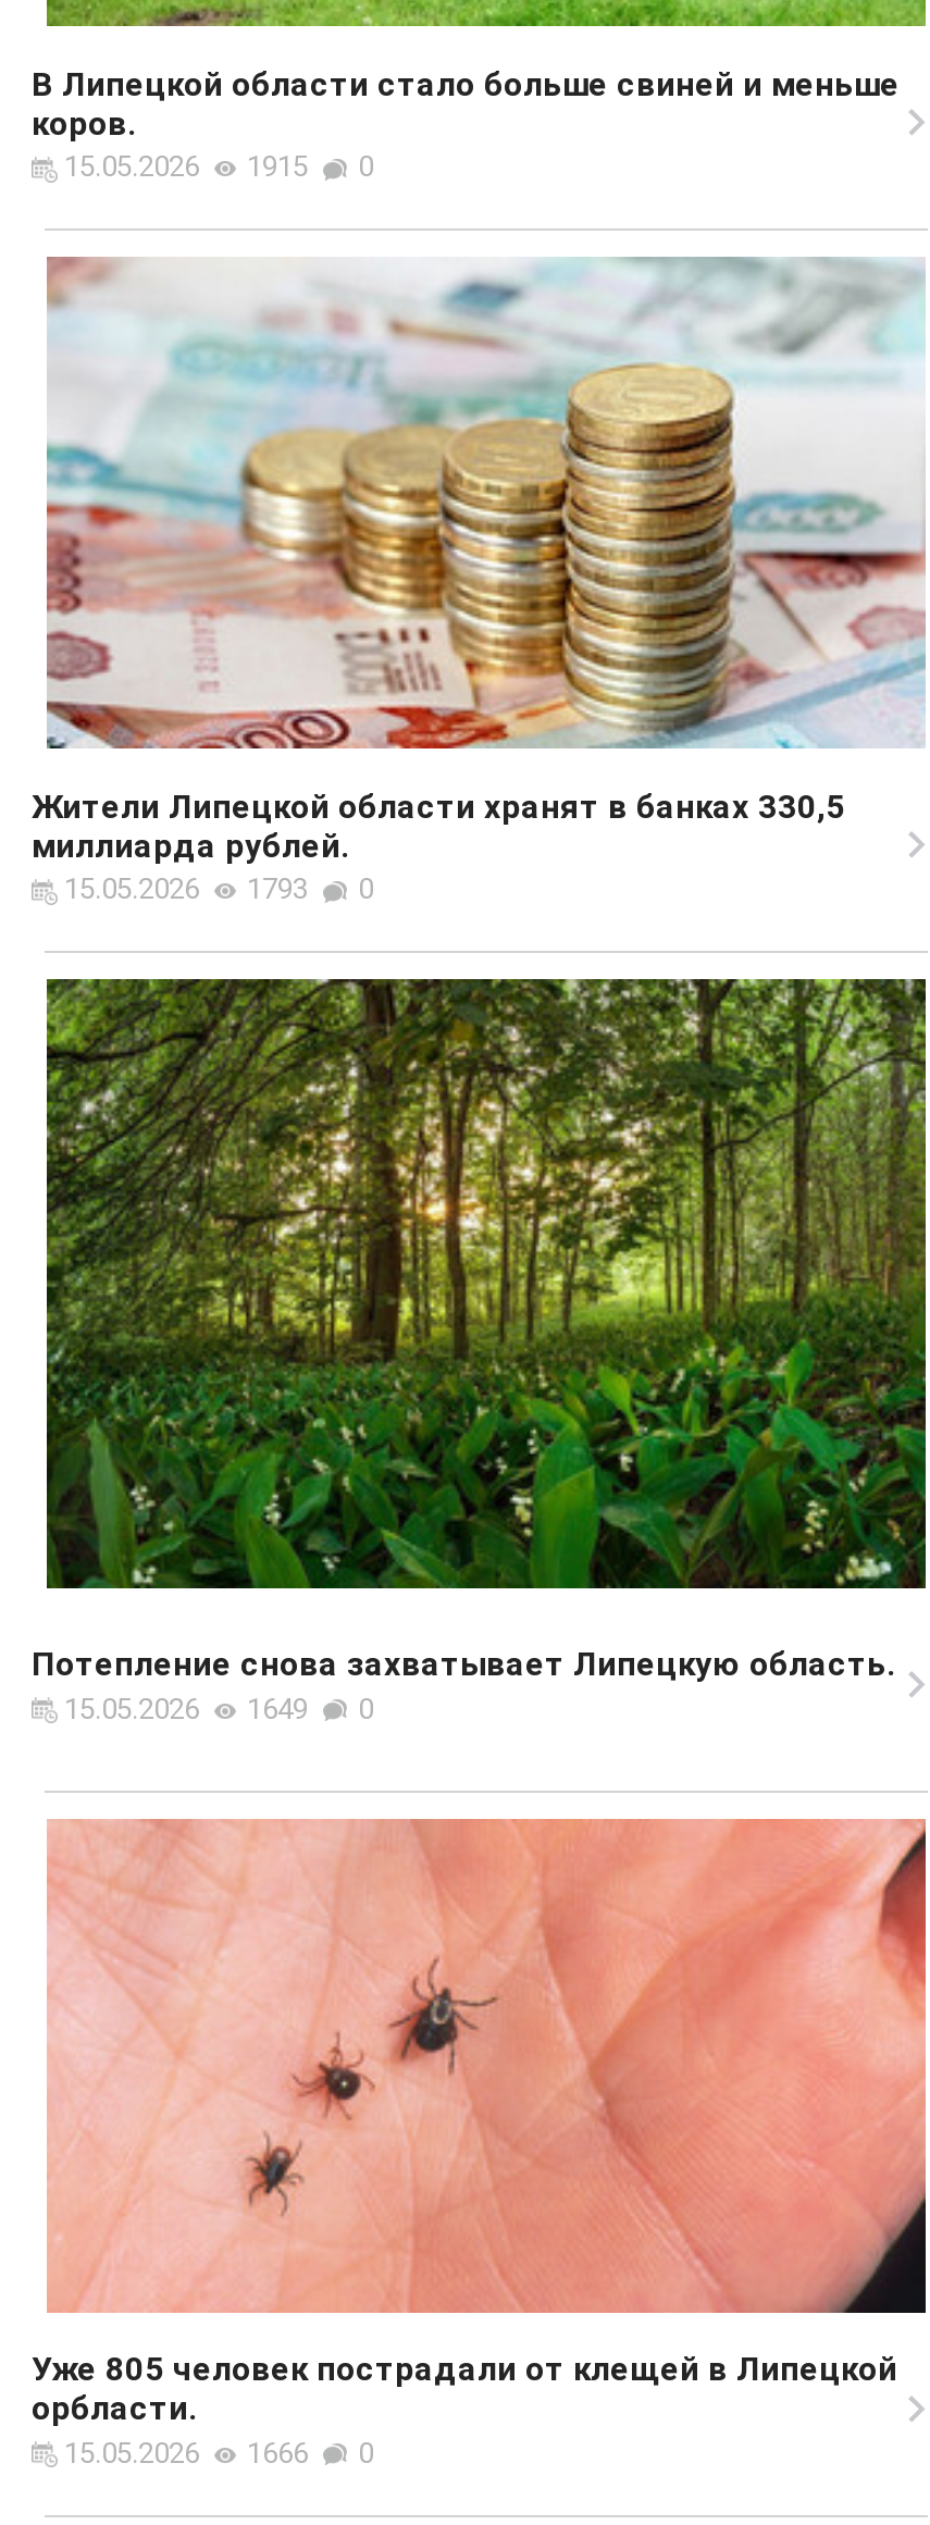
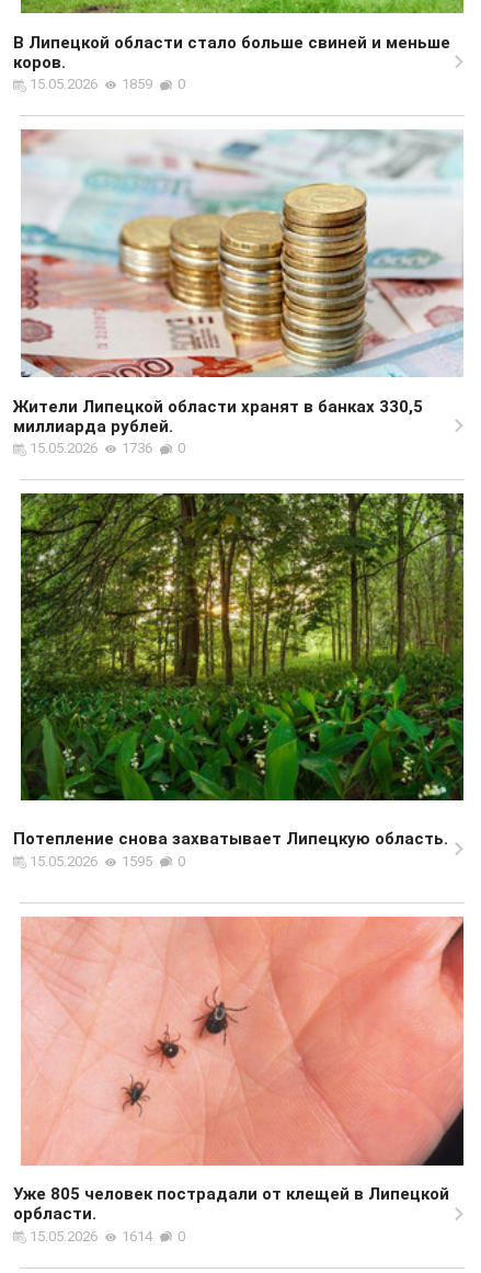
- 15.05.2026 1915 0
+ 15.05.2026 1859 0

- 15.05.2026 1793 0
+ 15.05.2026 1736 0

- 15.05.2026 1649 0
+ 15.05.2026 1595 0

- 15.05.2026 1666 0
+ 15.05.2026 1614 0
